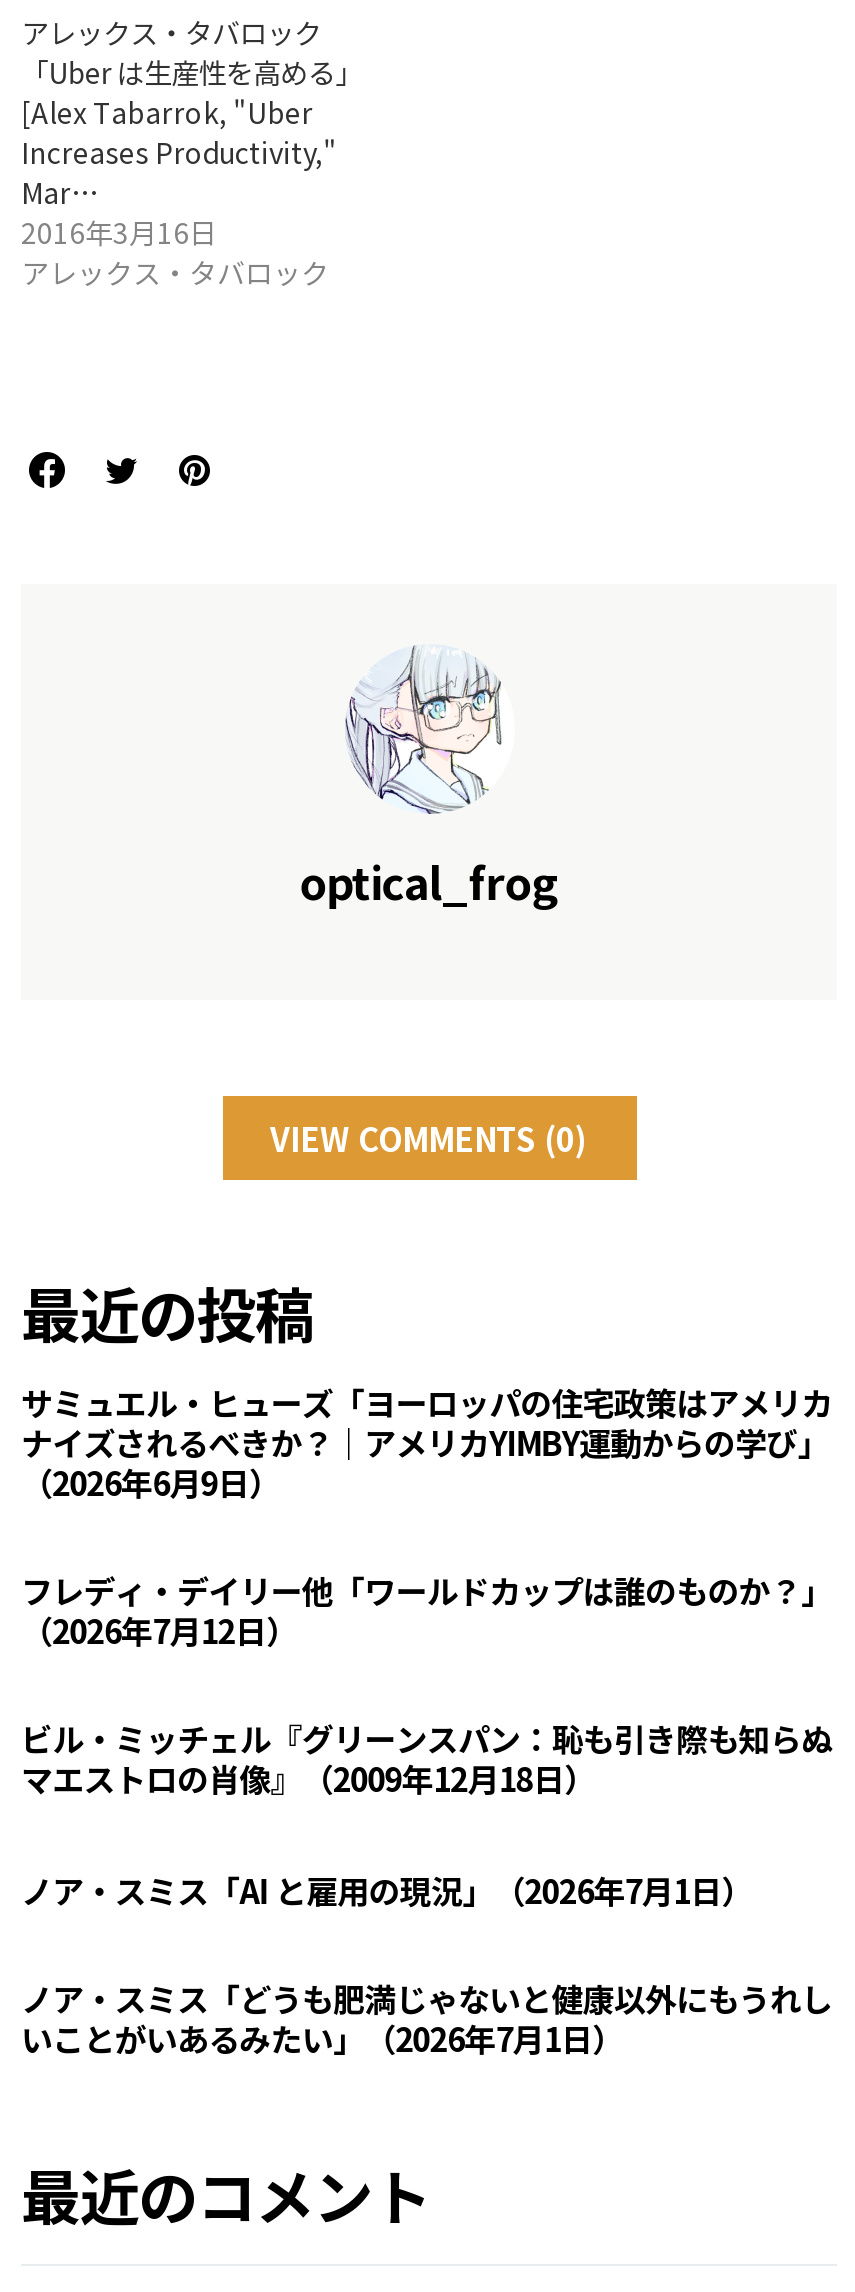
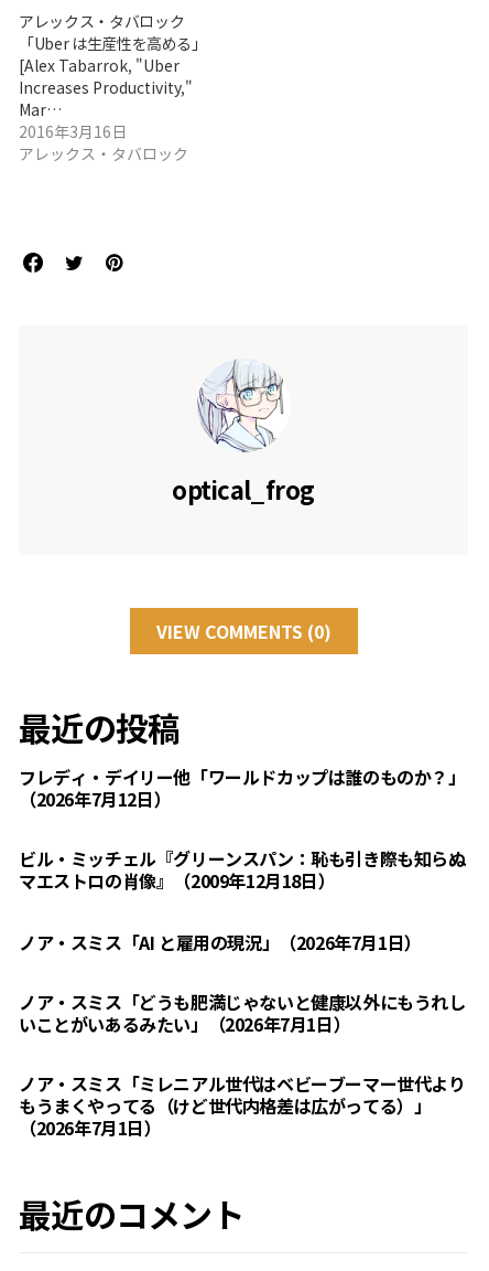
- サミュエル・ヒューズ「ヨーロッパの住宅政策はアメリカ
- ナイズされるべきか？｜アメリカYIMBY運動からの学び」
- （2026年6月9日）

moved up: フレディ・デイリー他「ワールドカップは誰のものか？」 | （2026年7月12日） | ビル・ミッチェル『グリーンスパン：恥も引き際も知らぬ | マエストロの肖像』（2009年12月18日） | ノア・スミス「AI と雇用の現況」（2026年7月1日） | ノア・スミス「どうも肥満じゃないと健康以外にもうれし | いことがいあるみたい」（2026年7月1日）

+ ノア・スミス「ミレニアル世代はベビーブーマー世代より
+ もうまくやってる（けど世代内格差は広がってる）」
+ （2026年7月1日）
